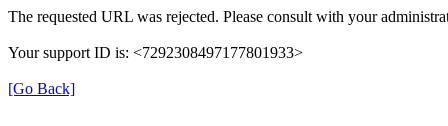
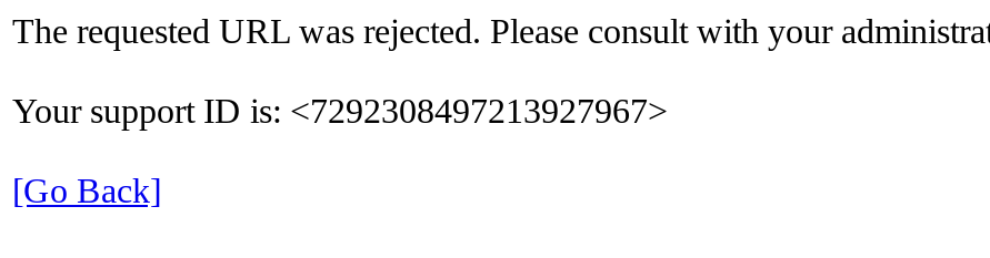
- Your support ID is: <7292308497177801933>
+ Your support ID is: <7292308497213927967>
